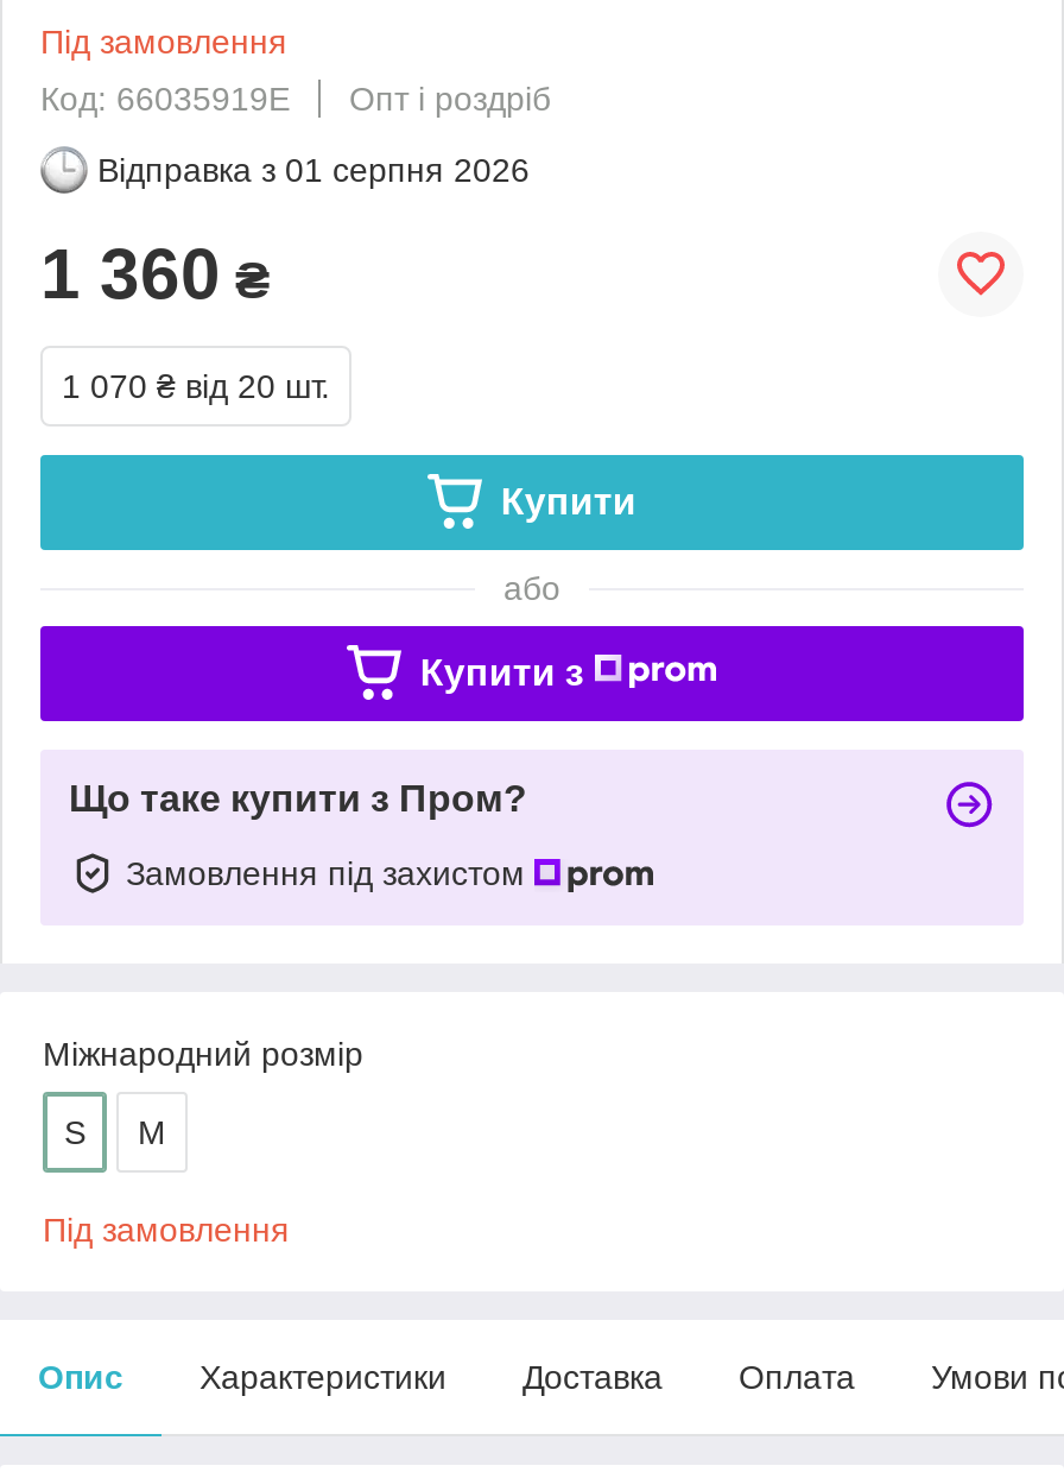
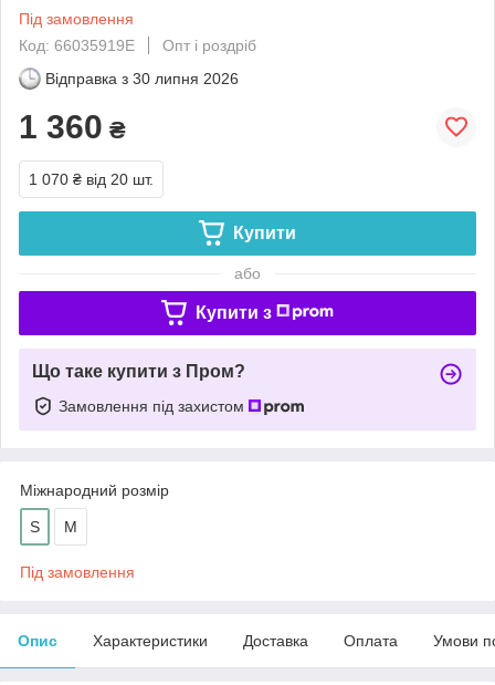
- Відправка з 01 серпня 2026
+ Відправка з 30 липня 2026
